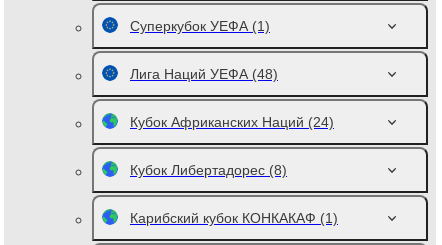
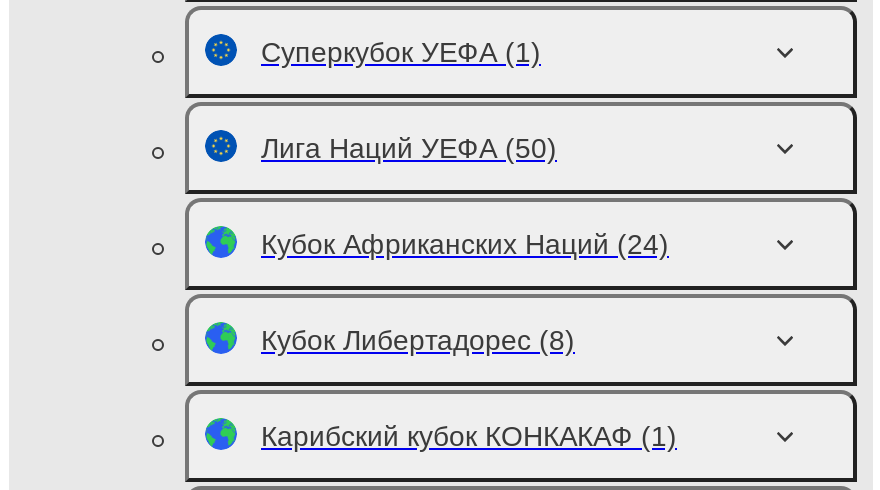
- Лига Наций УЕФА (48)
+ Лига Наций УЕФА (50)
